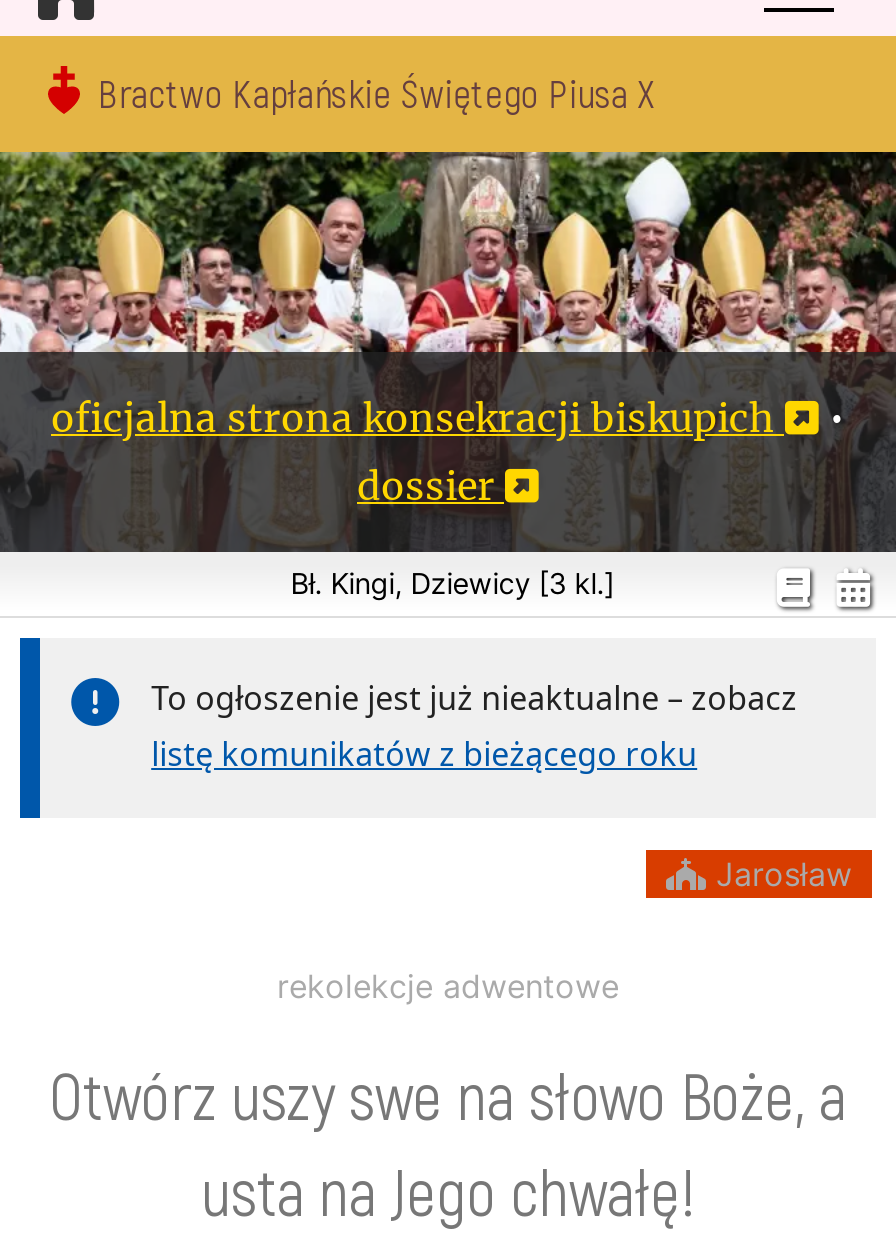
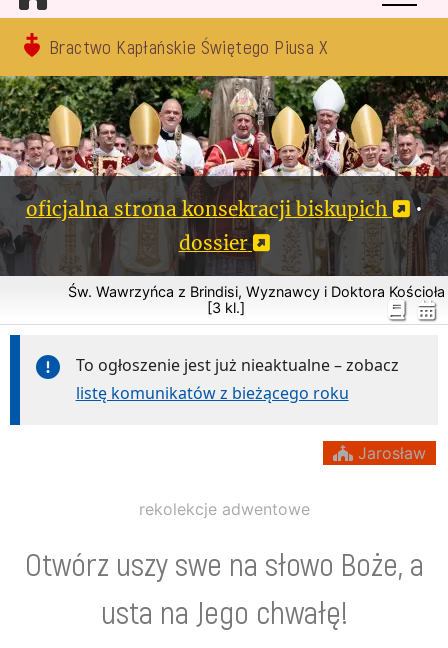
- Bł. Kingi, Dziewicy [3 kl.]
+ Św. Wawrzyńca z Brindisi, Wyznawcy i Doktora Kościoła
+ [3 kl.]
